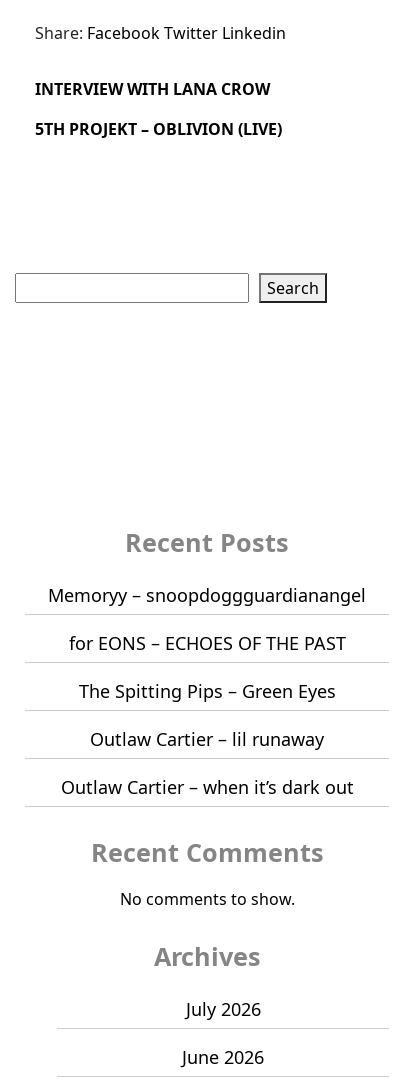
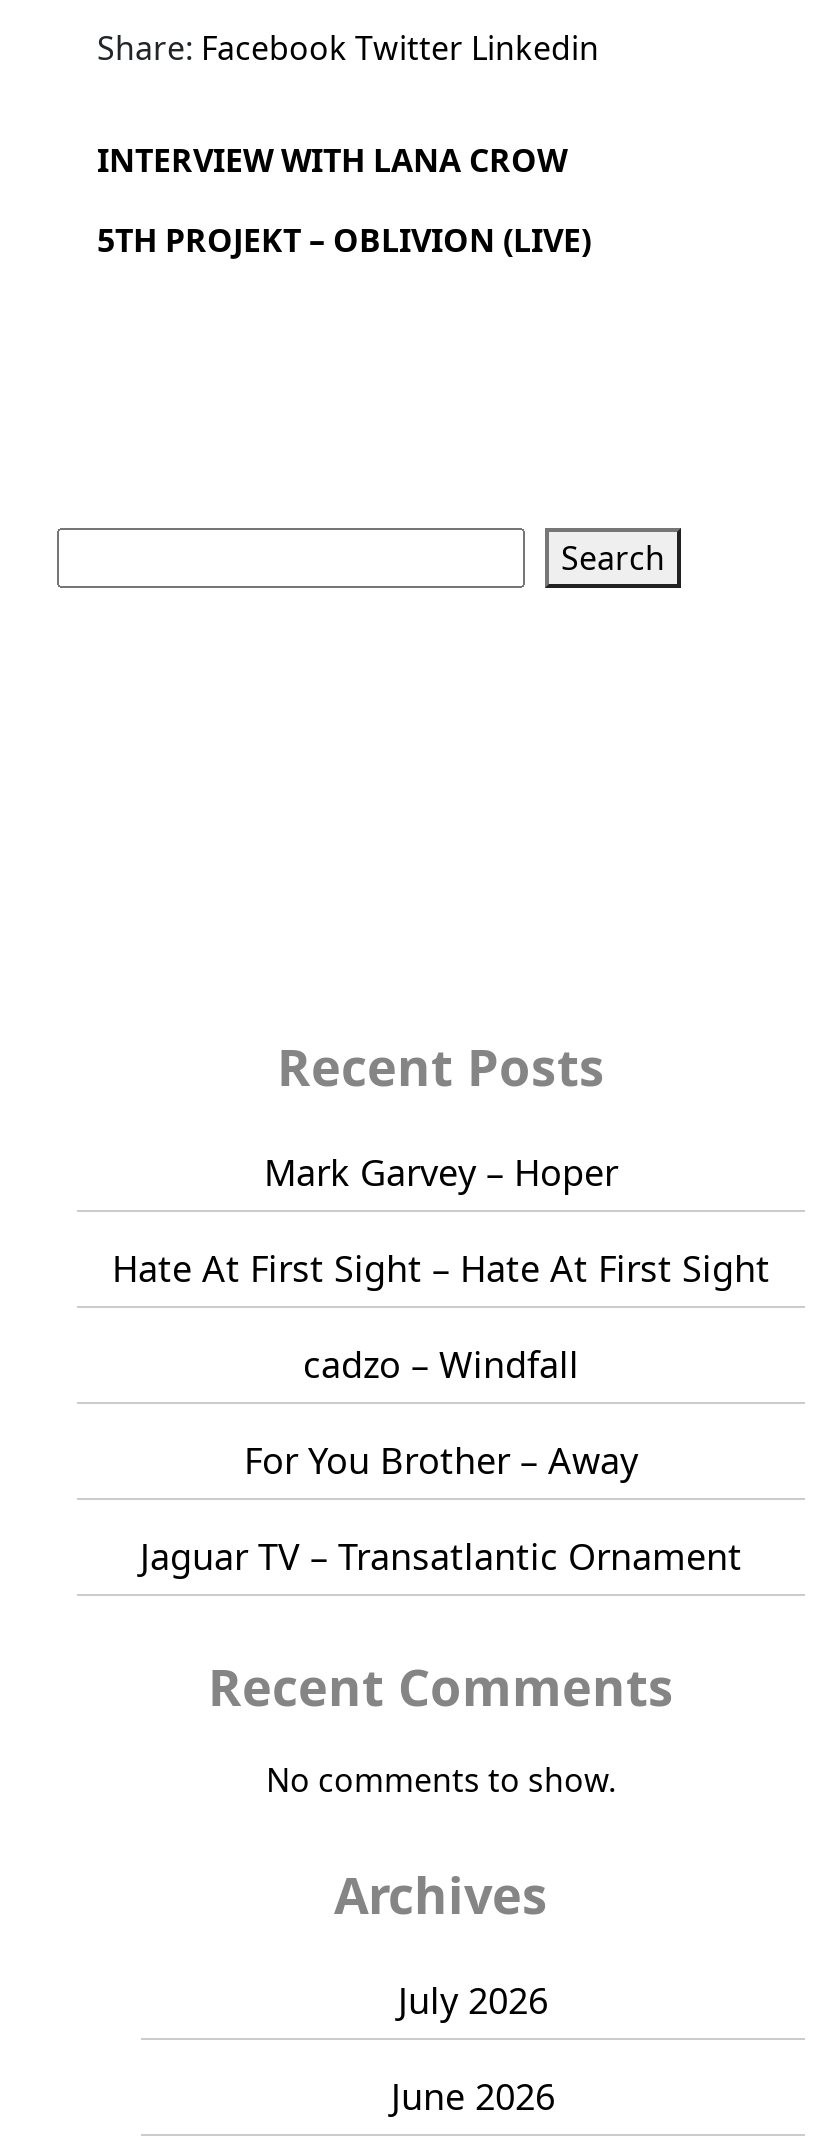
- Memoryy – snoopdoggguardianangel
+ Mark Garvey – Hoper

- for EONS – ECHOES OF THE PAST
+ Hate At First Sight – Hate At First Sight

- The Spitting Pips – Green Eyes
+ cadzo – Windfall

- Outlaw Cartier – lil runaway
+ For You Brother – Away

- Outlaw Cartier – when it’s dark out
+ Jaguar TV – Transatlantic Ornament
